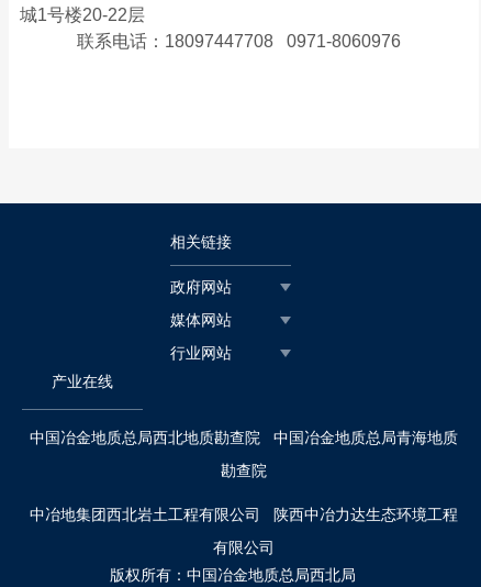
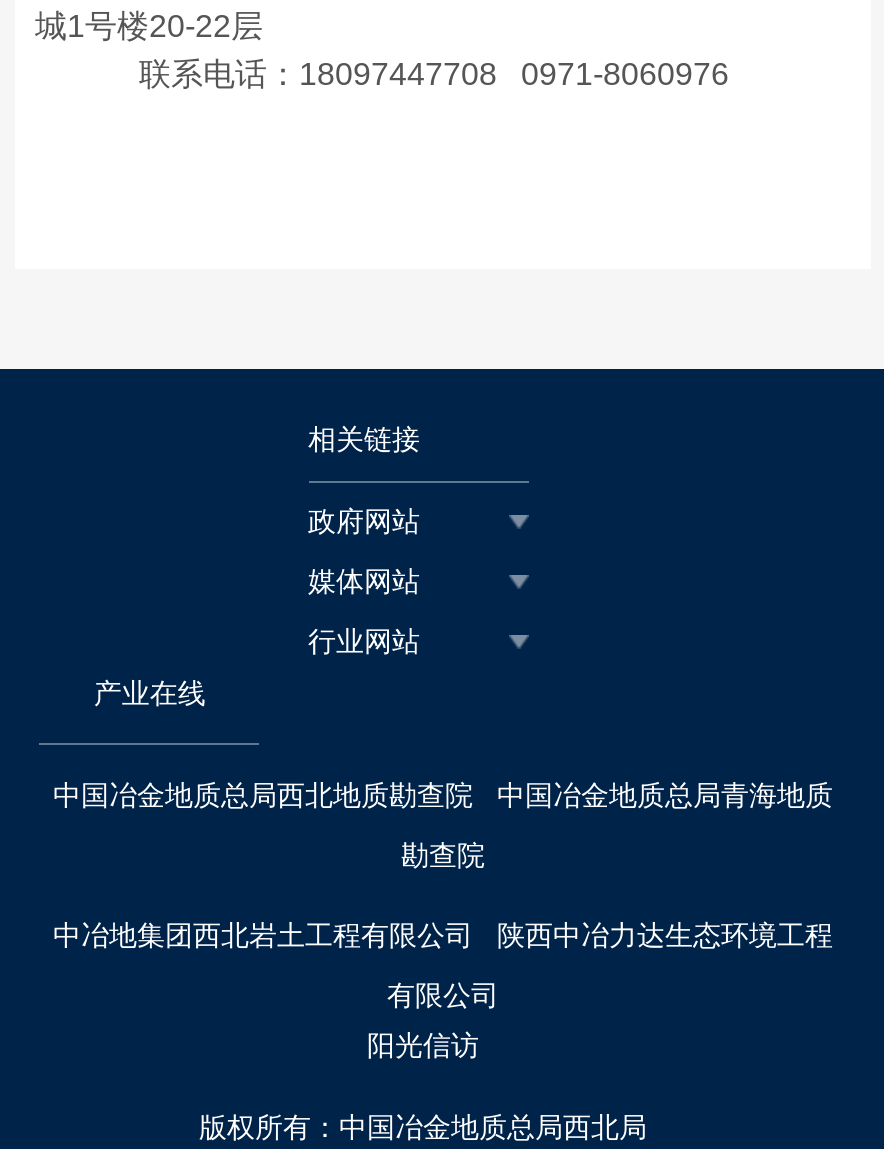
+ 阳光信访
